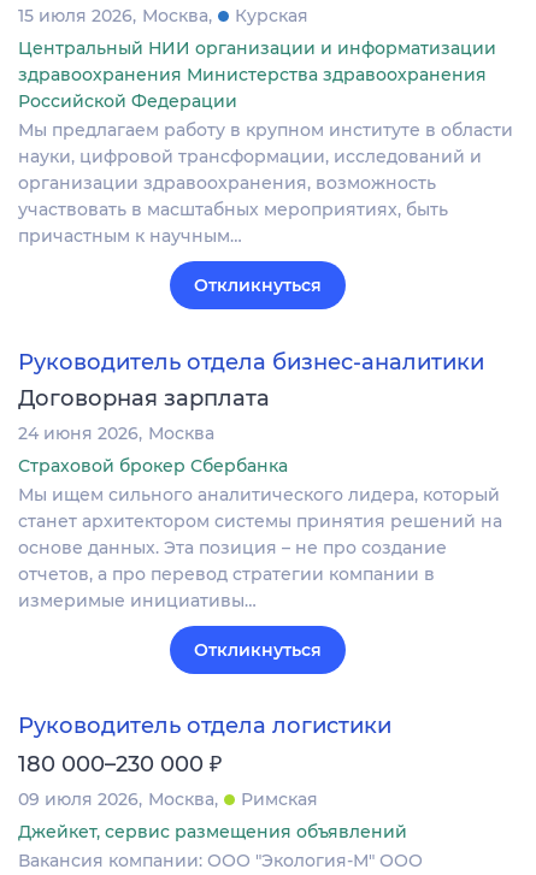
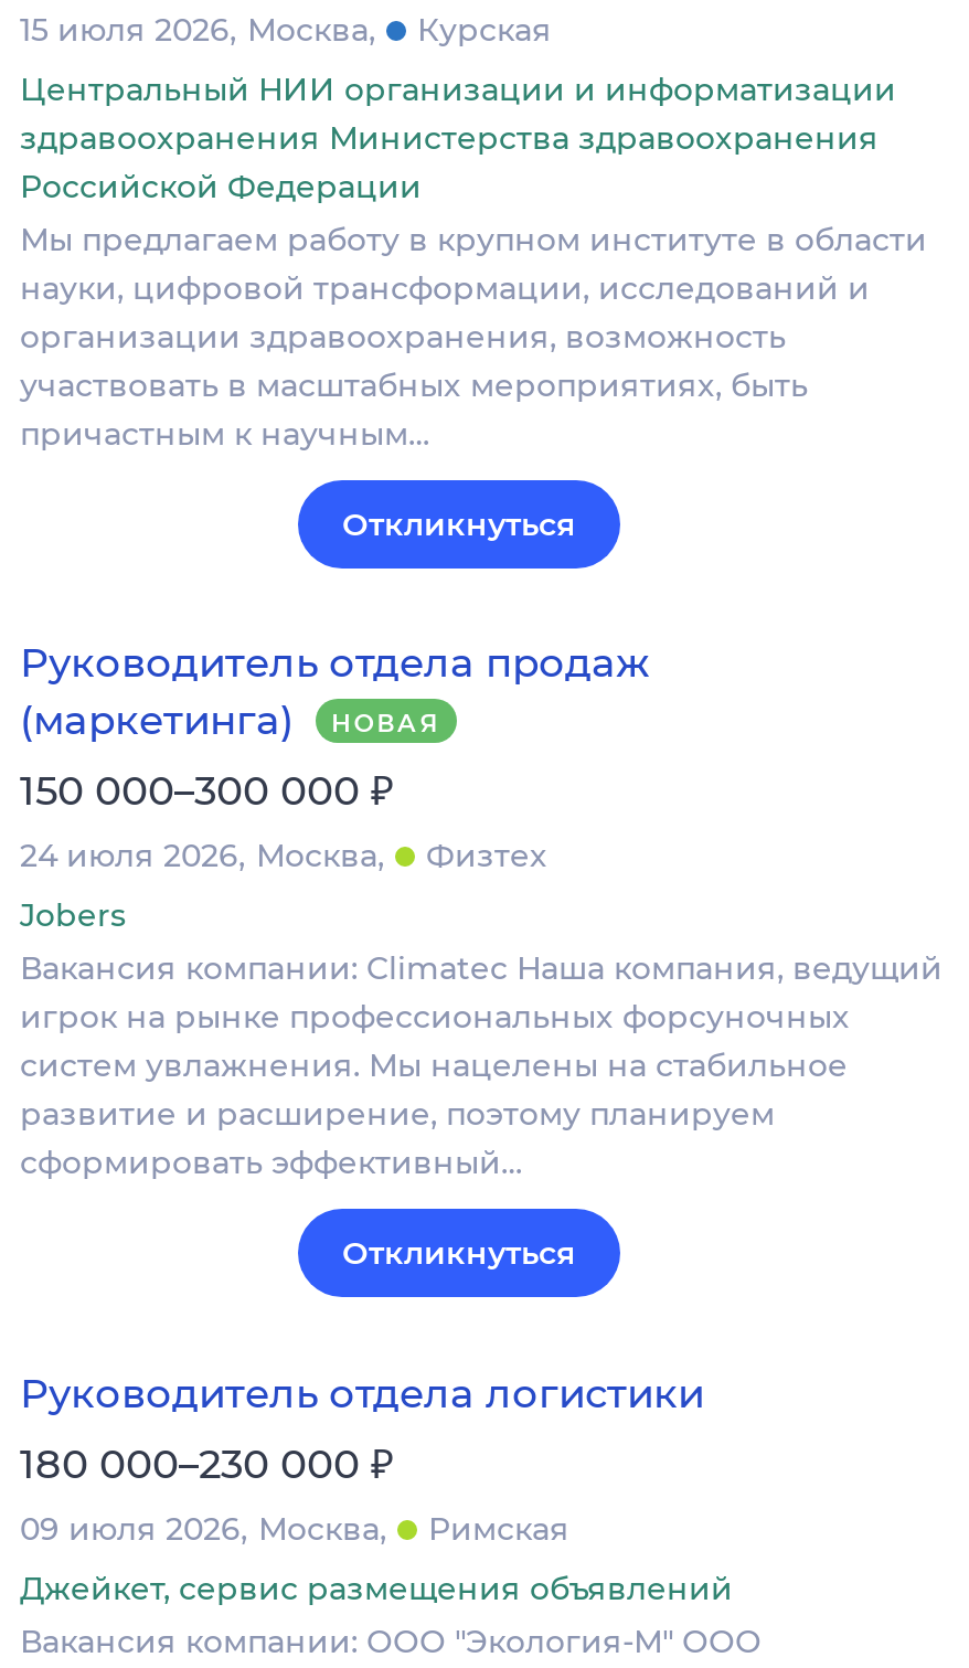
- Руководитель отдела бизнес-аналитики
- Договорная зарплата
- 24 июня 2026 Москва
+ Руководитель отдела продаж
+ (маркетинга)
+ НОВАЯ
+ 150 000–300 000 ₽
+ 24 июля 2026 Москва
+ Физтех

- Страховой брокер Сбербанка
- Мы ищем сильного аналитического лидера, который
- станет архитектором системы принятия решений на
- основе данных. Эта позиция – не про создание
- отчетов, а про перевод стратегии компании в
- измеримые инициативы…
+ Jobers
+ Вакансия компании: Climatec Наша компания, ведущий
+ игрок на рынке профессиональных форсуночных
+ систем увлажнения. Мы нацелены на стабильное
+ развитие и расширение, поэтому планируем
+ сформировать эффективный…
